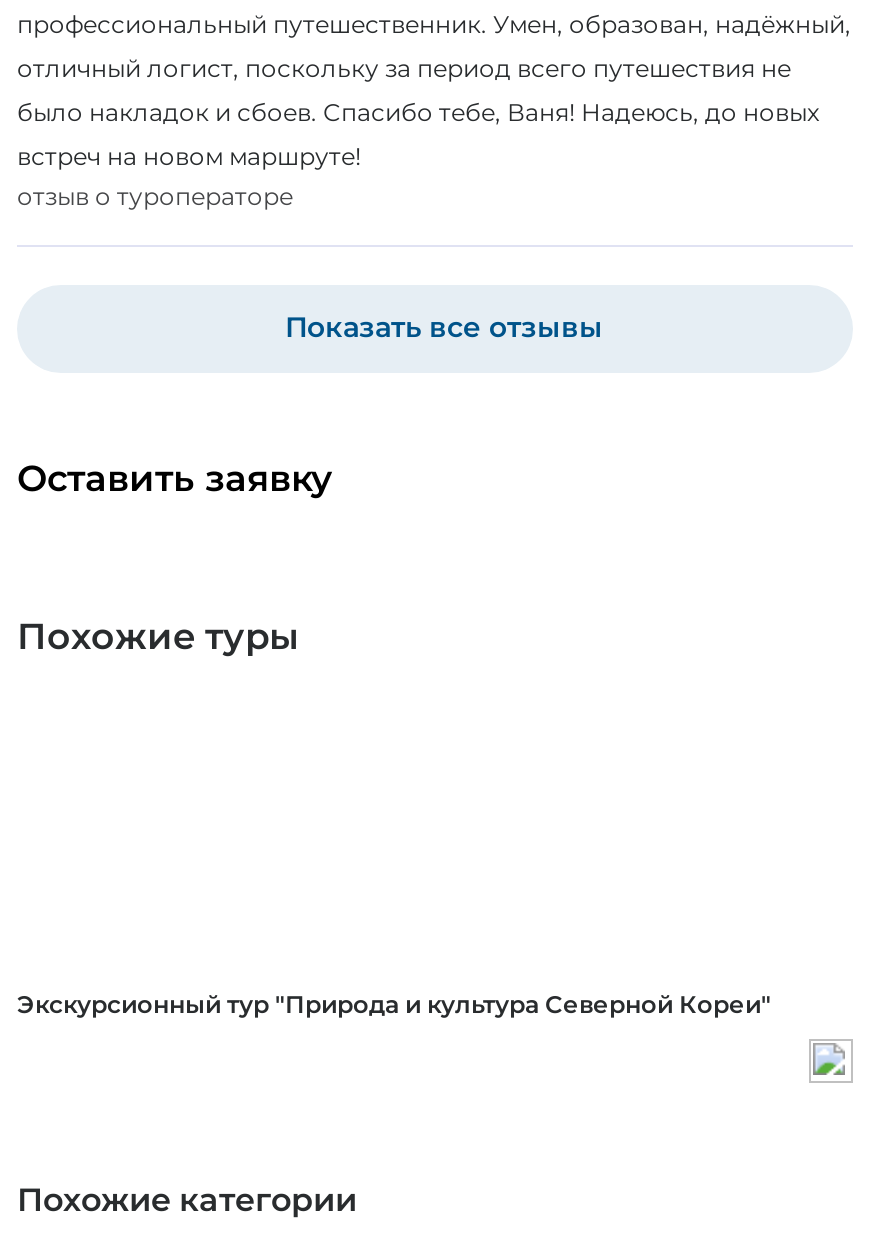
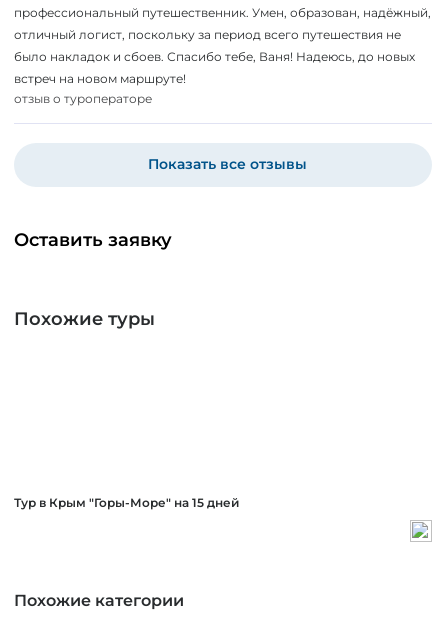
- Экскурсионный тур "Природа и культура Северной Кореи"
+ Тур в Крым "Горы-Море" на 15 дней
